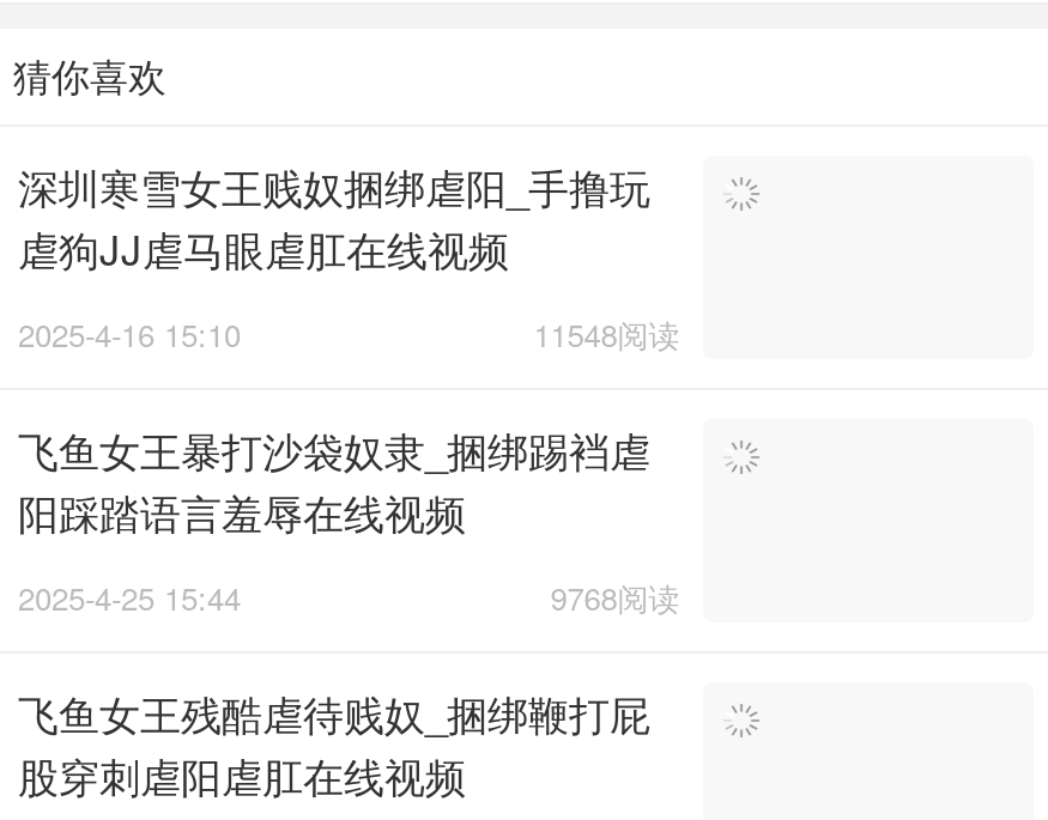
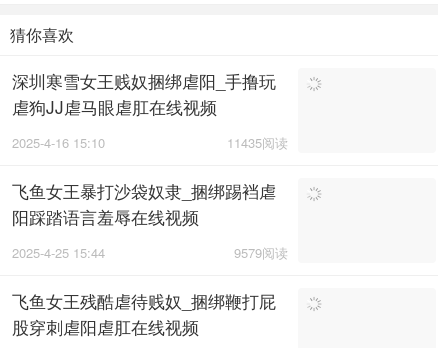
- 11548阅读
+ 11435阅读

- 9768阅读
+ 9579阅读
